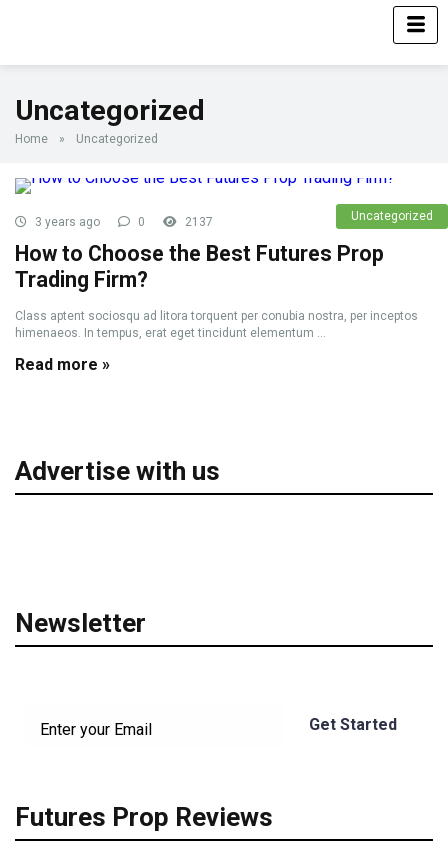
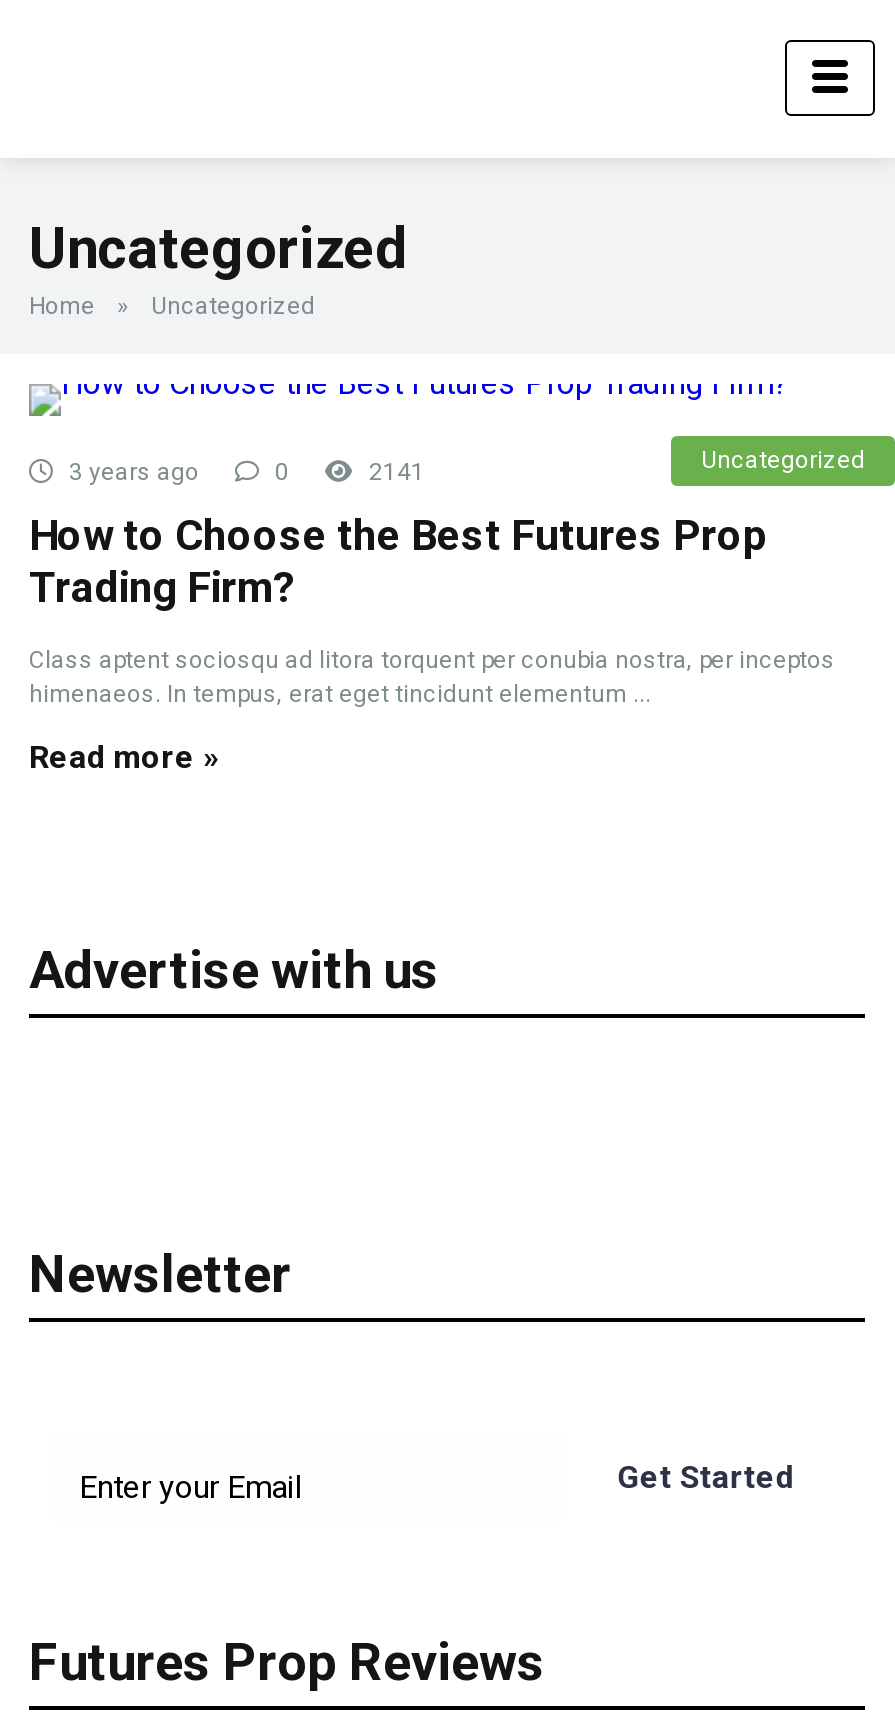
- 2137
+ 2141
